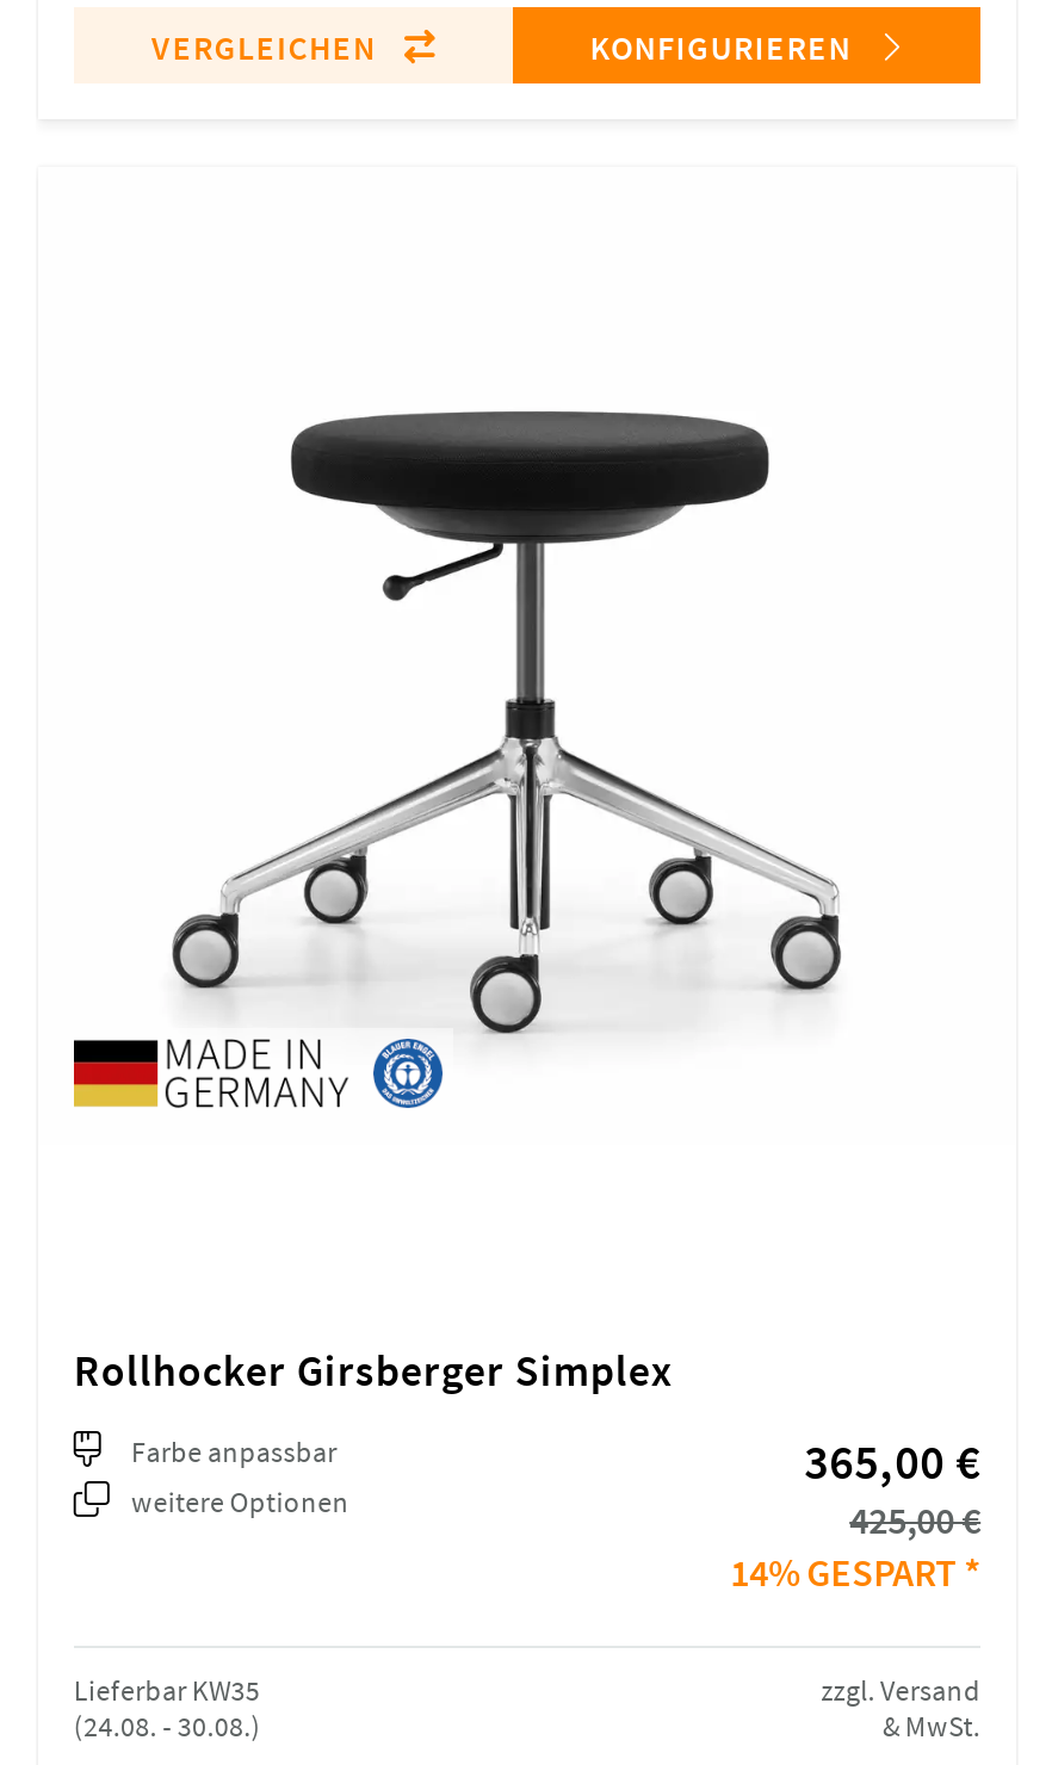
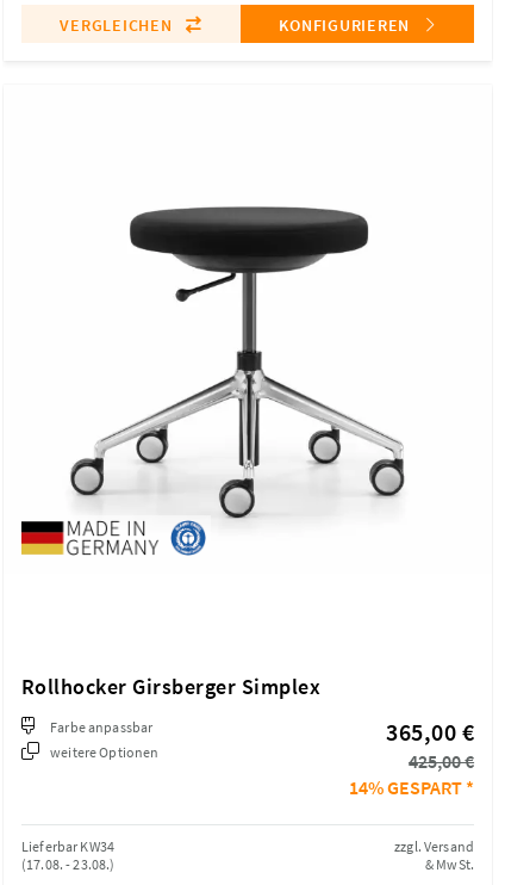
- Lieferbar KW35
+ Lieferbar KW34

- (24.08. - 30.08.)
+ (17.08. - 23.08.)
